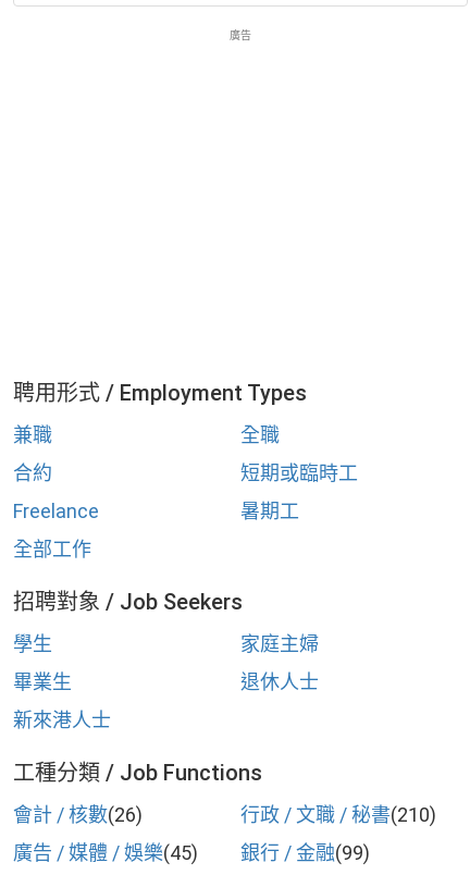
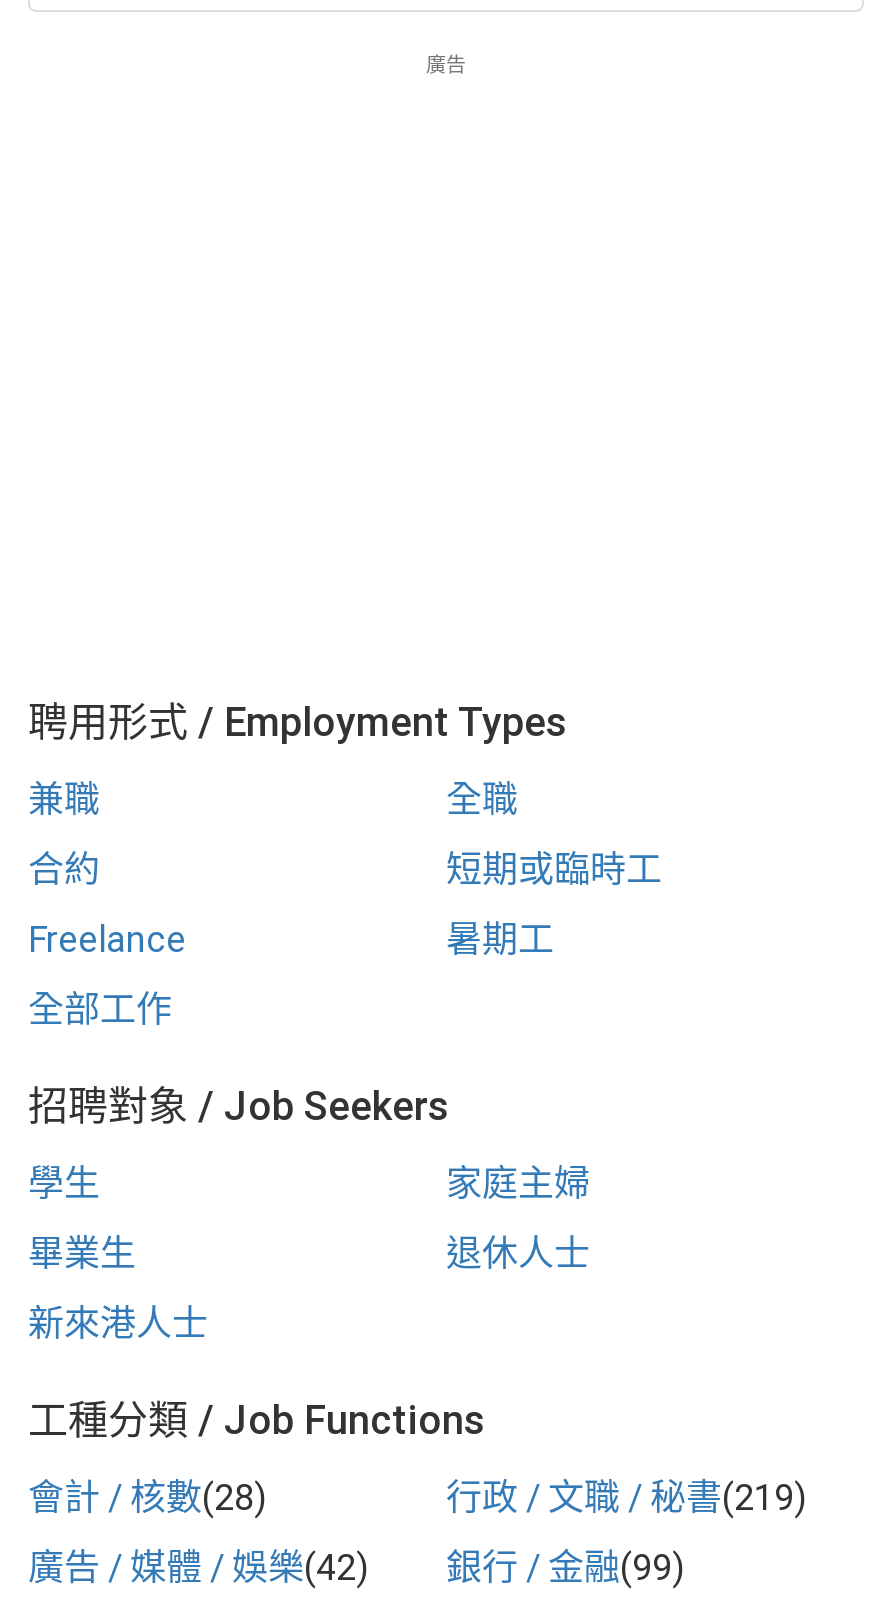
- 會計 / 核數(26)
+ 會計 / 核數(28)

- 行政 / 文職 / 秘書(210)
+ 行政 / 文職 / 秘書(219)

- 廣告 / 媒體 / 娛樂(45)
+ 廣告 / 媒體 / 娛樂(42)
